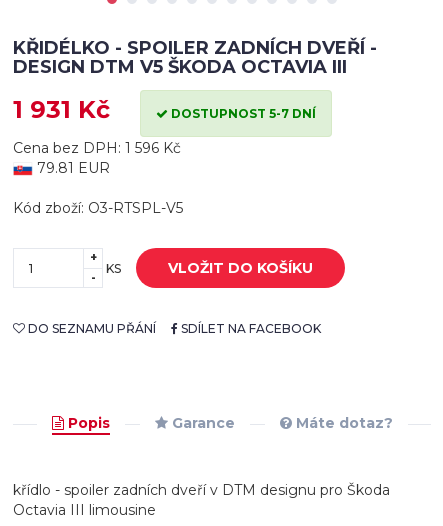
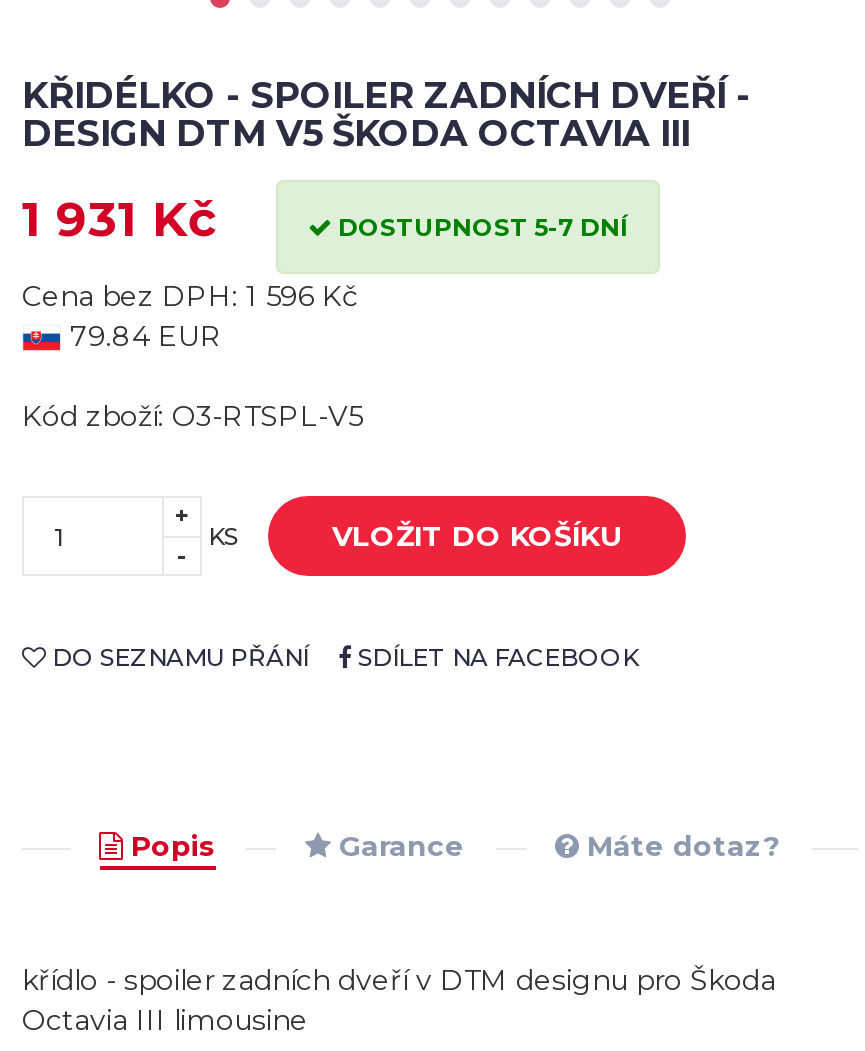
- 79.81 EUR
+ 79.84 EUR
